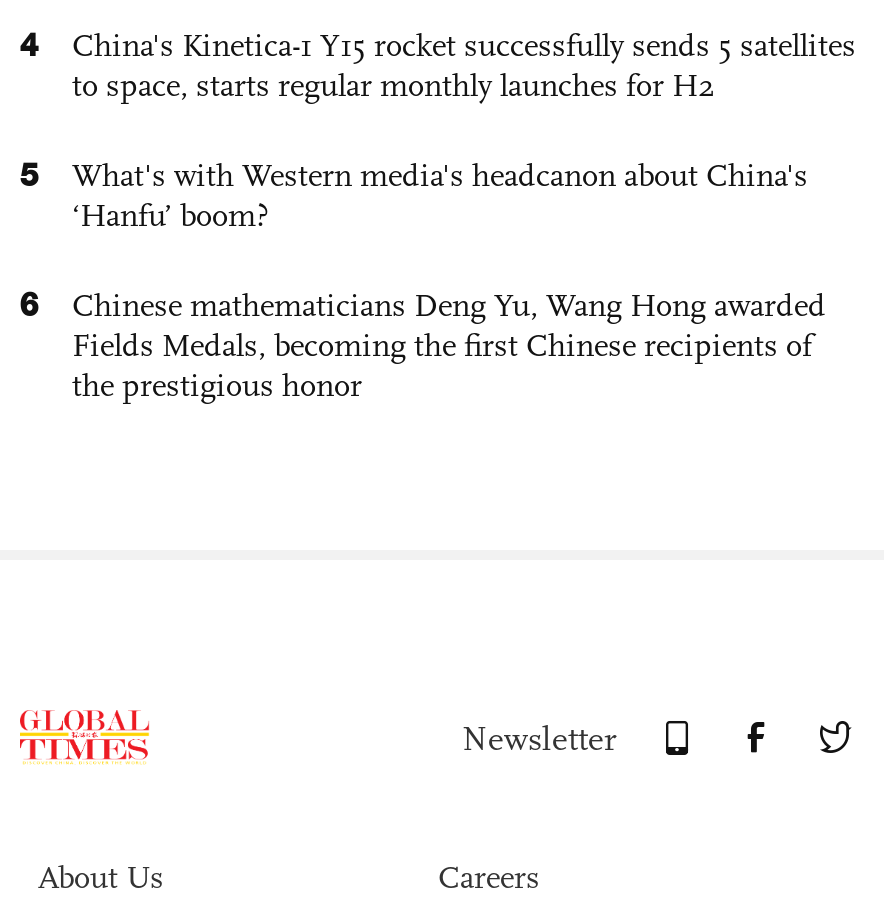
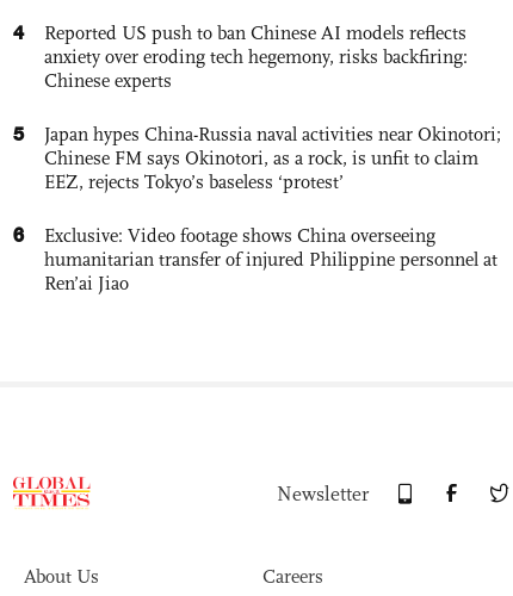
- China's Kinetica-1 Y15 rocket successfully sends 5 satellites
- to space, starts regular monthly launches for H2
+ Reported US push to ban Chinese AI models reflects
+ anxiety over eroding tech hegemony, risks backfiring:
+ Chinese experts

- What's with Western media's headcanon about China's
- ‘Hanfu’ boom?
+ Japan hypes China-Russia naval activities near Okinotori;
+ Chinese FM says Okinotori, as a rock, is unfit to claim
+ EEZ, rejects Tokyo’s baseless ‘protest’

- Chinese mathematicians Deng Yu, Wang Hong awarded
- Fields Medals, becoming the first Chinese recipients of
- the prestigious honor
+ Exclusive: Video footage shows China overseeing
+ humanitarian transfer of injured Philippine personnel at
+ Ren’ai Jiao
